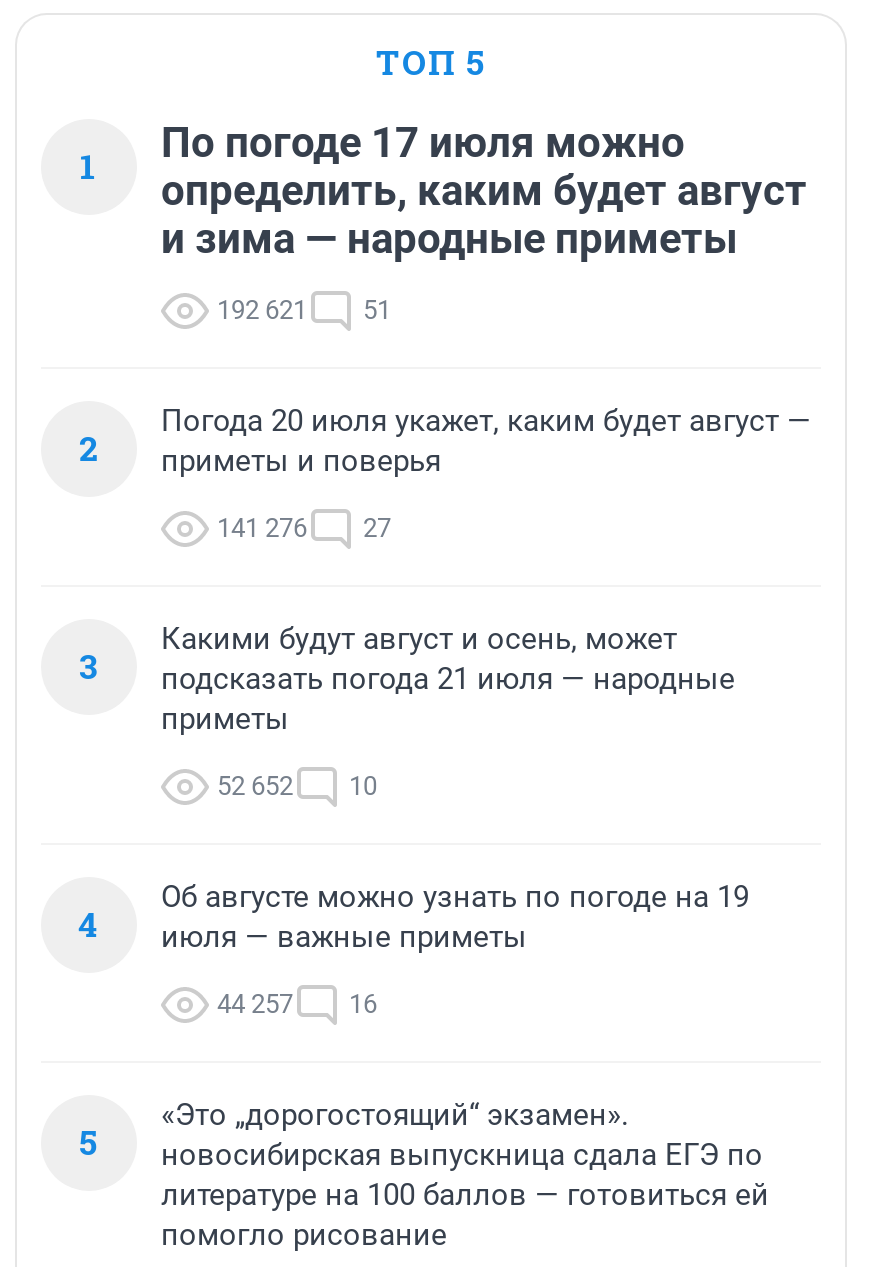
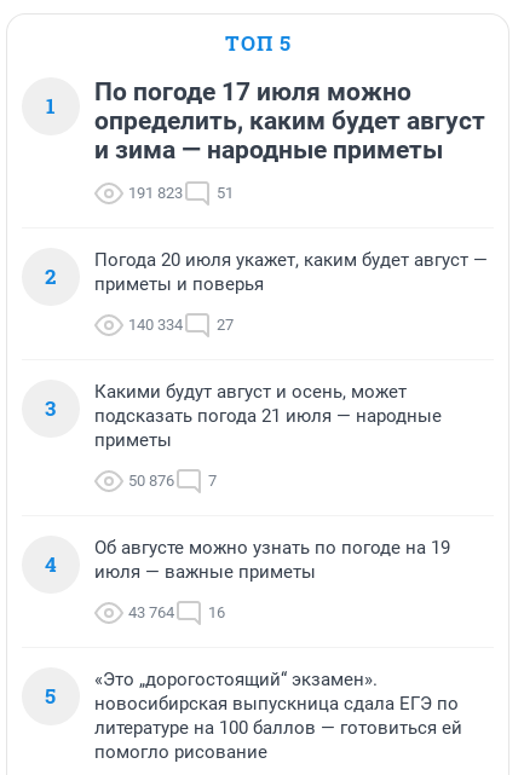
- 192 621 51
+ 191 823 51

- 141 276 27
+ 140 334 27

- 52 652
+ 50 876

- 10
+ 7

- 44 257 16
+ 43 764 16
